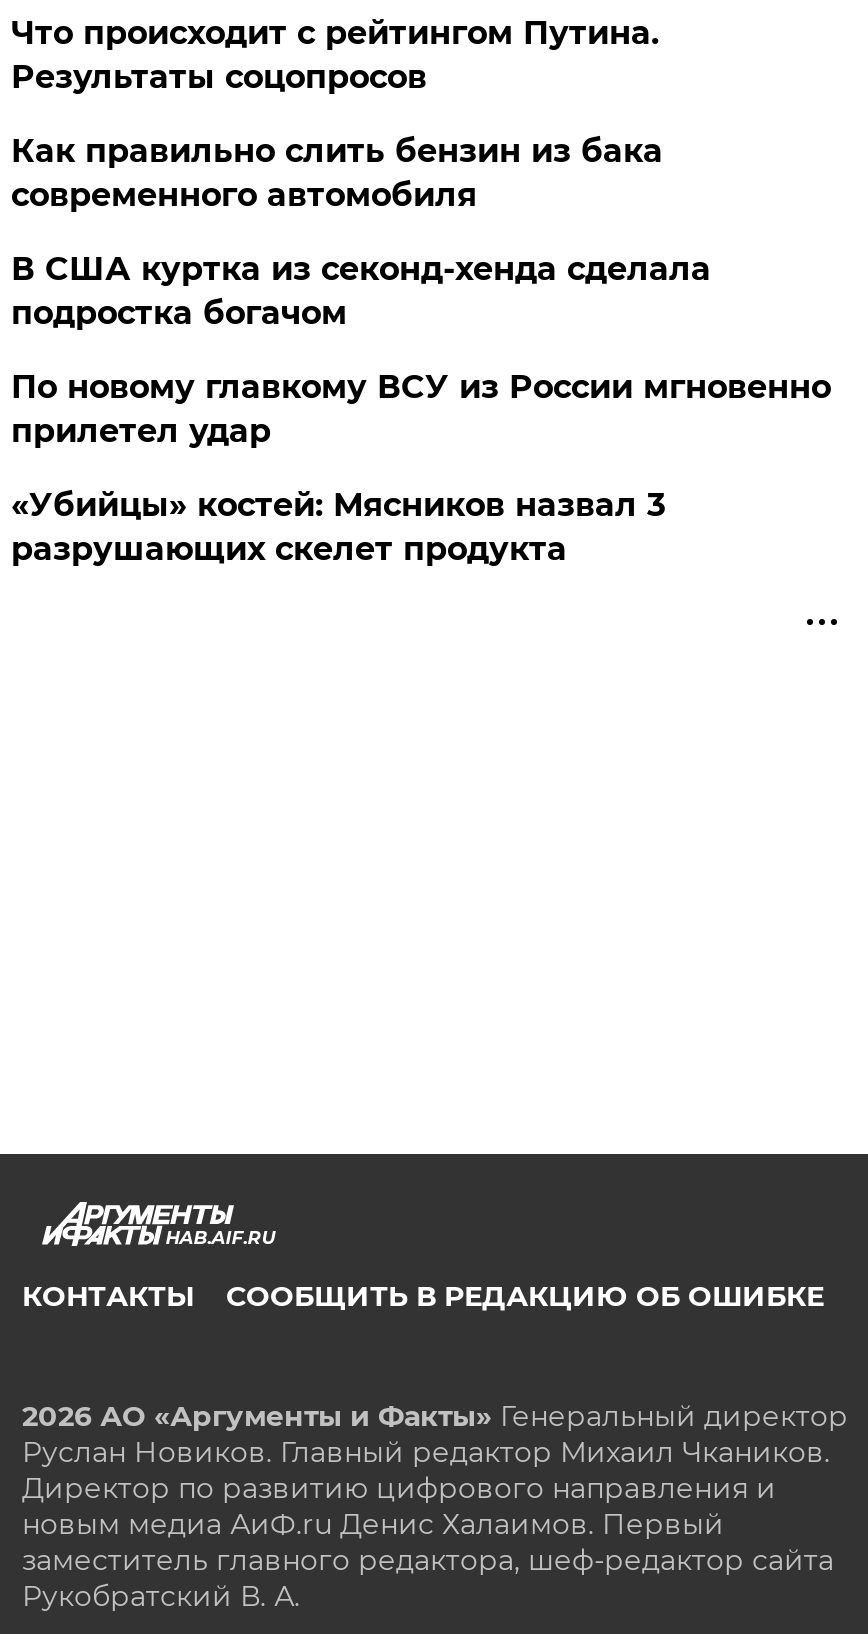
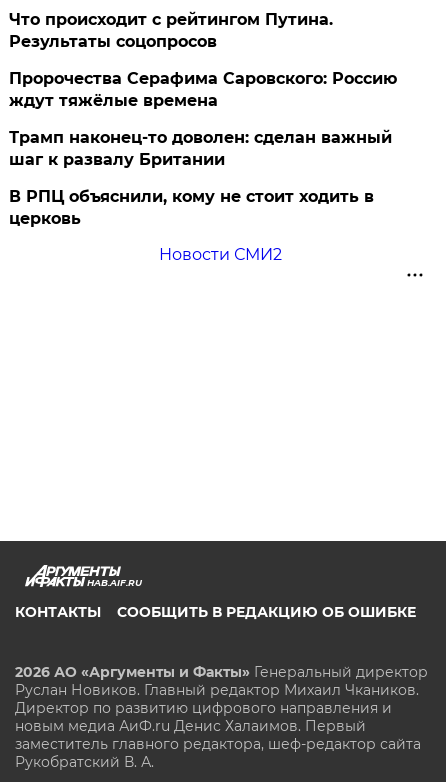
- Как правильно слить бензин из бака
- современного автомобиля
+ Пророчества Серафима Саровского: Россию
+ ждут тяжёлые времена

- В США куртка из секонд-хенда сделала
- подростка богачом
+ Трамп наконец-то доволен: сделан важный
+ шаг к развалу Британии

- По новому главкому ВСУ из России мгновенно
- прилетел удар
+ В РПЦ объяснили, кому не стоит ходить в
+ церковь

- «Убийцы» костей: Мясников назвал 3
- разрушающих скелет продукта
+ Новости СМИ2
